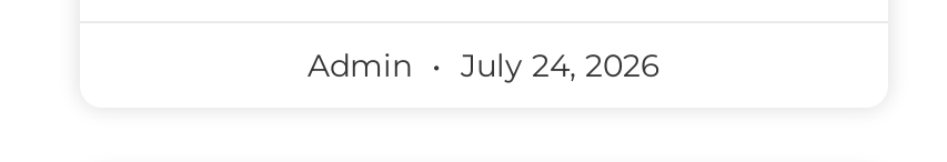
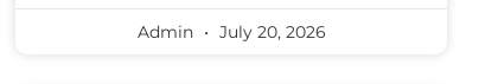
- Admin July 24, 2026
+ Admin July 20, 2026
